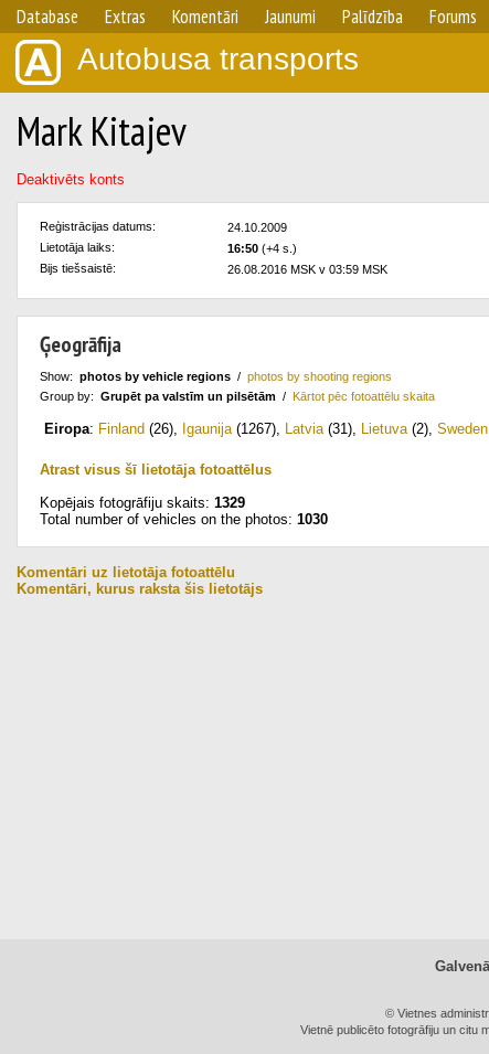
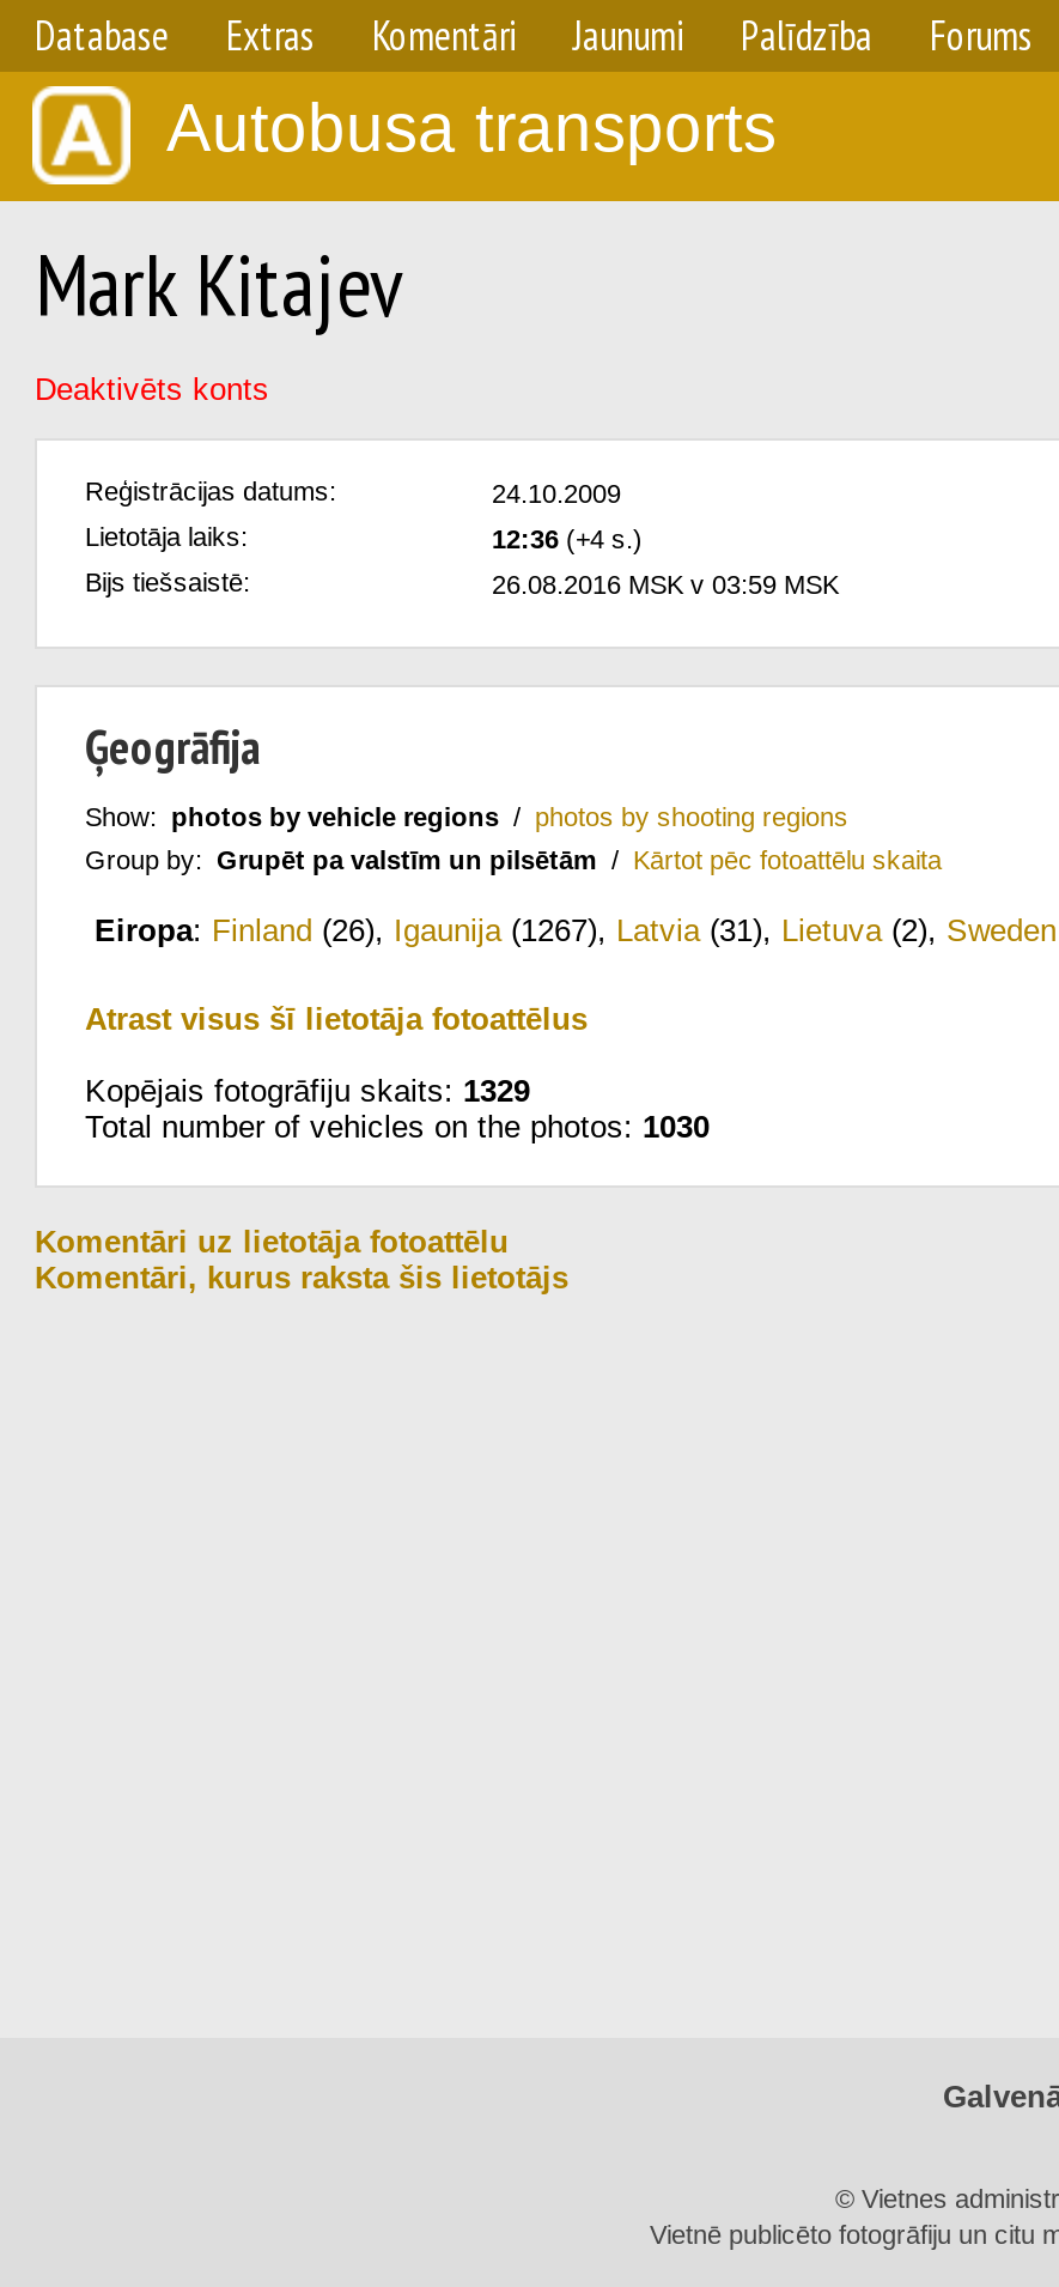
- 16:50 (+4 s.)
+ 12:36 (+4 s.)
